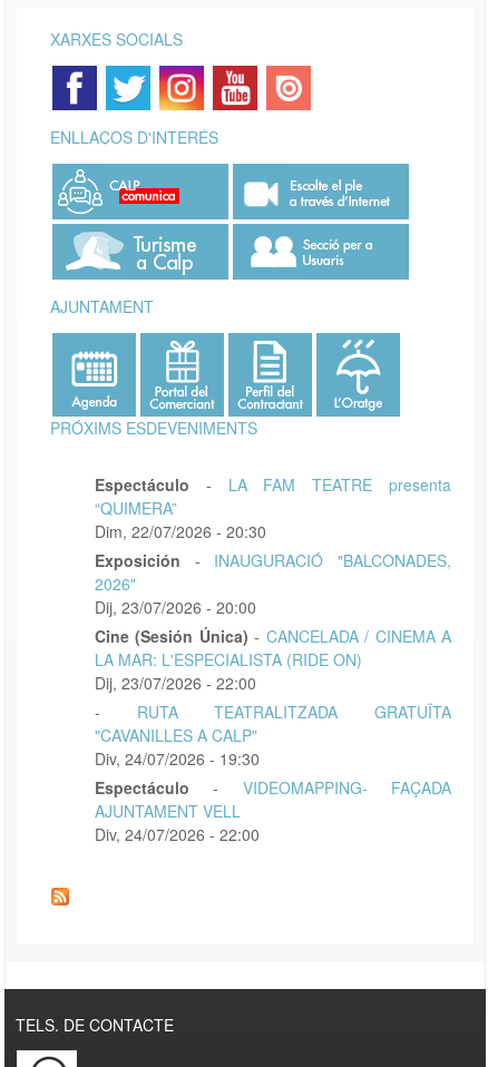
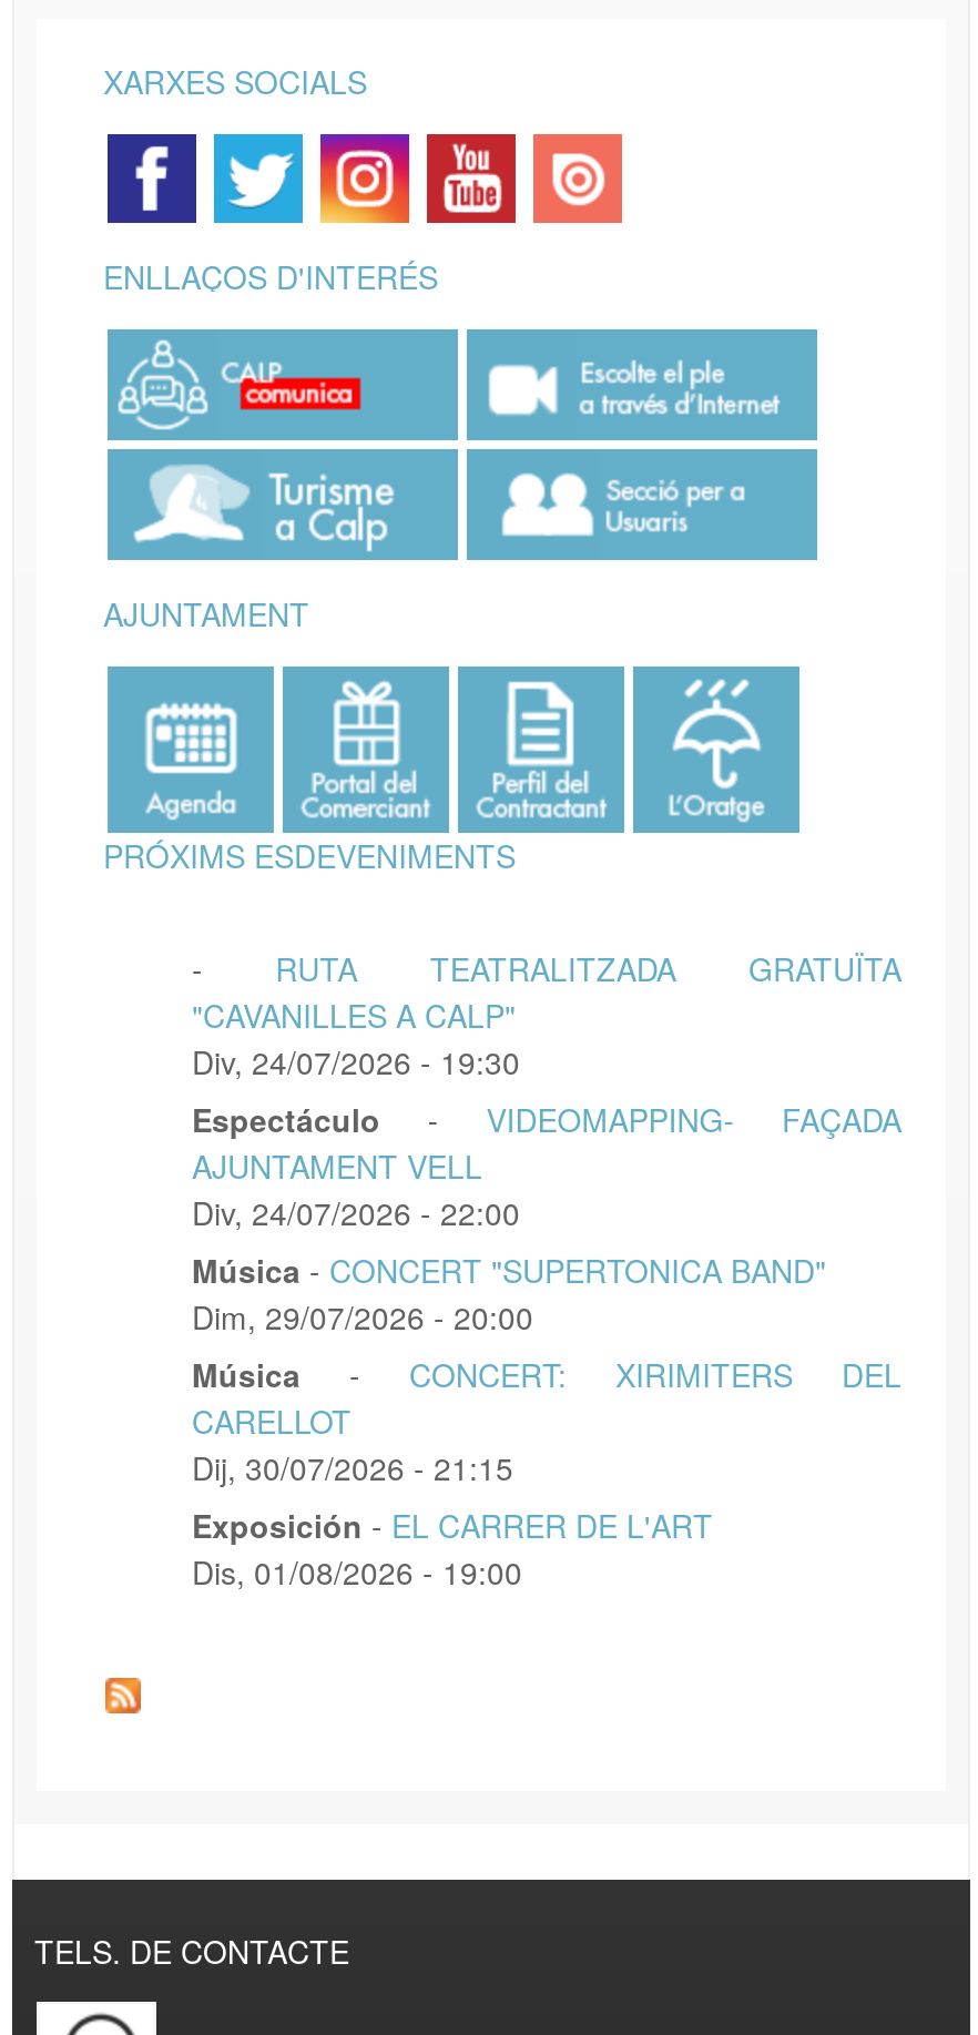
- Espectáculo
- - LA FAM TEATRE presenta
- “QUIMERA”
- Dim, 22/07/2026 - 20:30
- Exposición
- - INAUGURACIÓ "BALCONADES,
- 2026"
- Dij, 23/07/2026 - 20:00
- Cine (Sesión Única) - CANCELADA / CINEMA A
- LA MAR: L'ESPECIALISTA (RIDE ON)
- Dij, 23/07/2026 - 22:00

moved up: - RUTA TEATRALITZADA GRATUÏTA | "CAVANILLES A CALP" | Div, 24/07/2026 - 19:30 | Espectáculo | - VIDEOMAPPING- FAÇADA | AJUNTAMENT VELL | Div, 24/07/2026 - 22:00

+ Música - CONCERT "SUPERTONICA BAND"
+ Dim, 29/07/2026 - 20:00
+ Música
+ - CONCERT: XIRIMITERS DEL
+ CARELLOT
+ Dij, 30/07/2026 - 21:15
+ Exposición - EL CARRER DE L'ART
+ Dis, 01/08/2026 - 19:00
